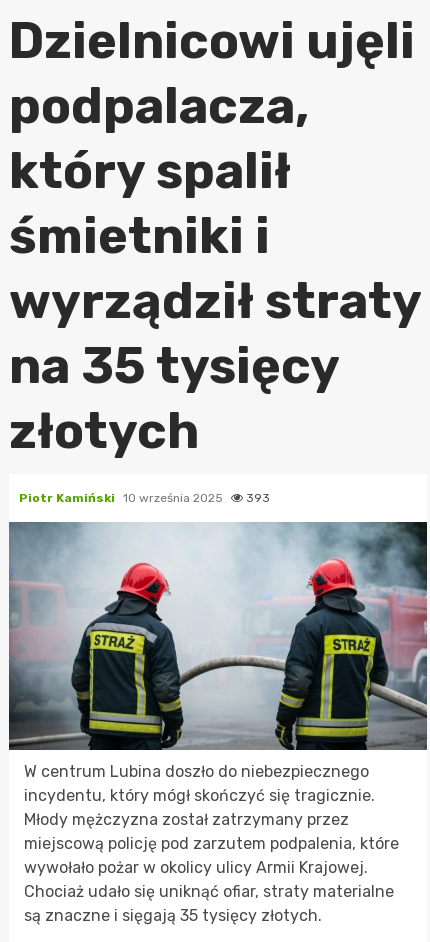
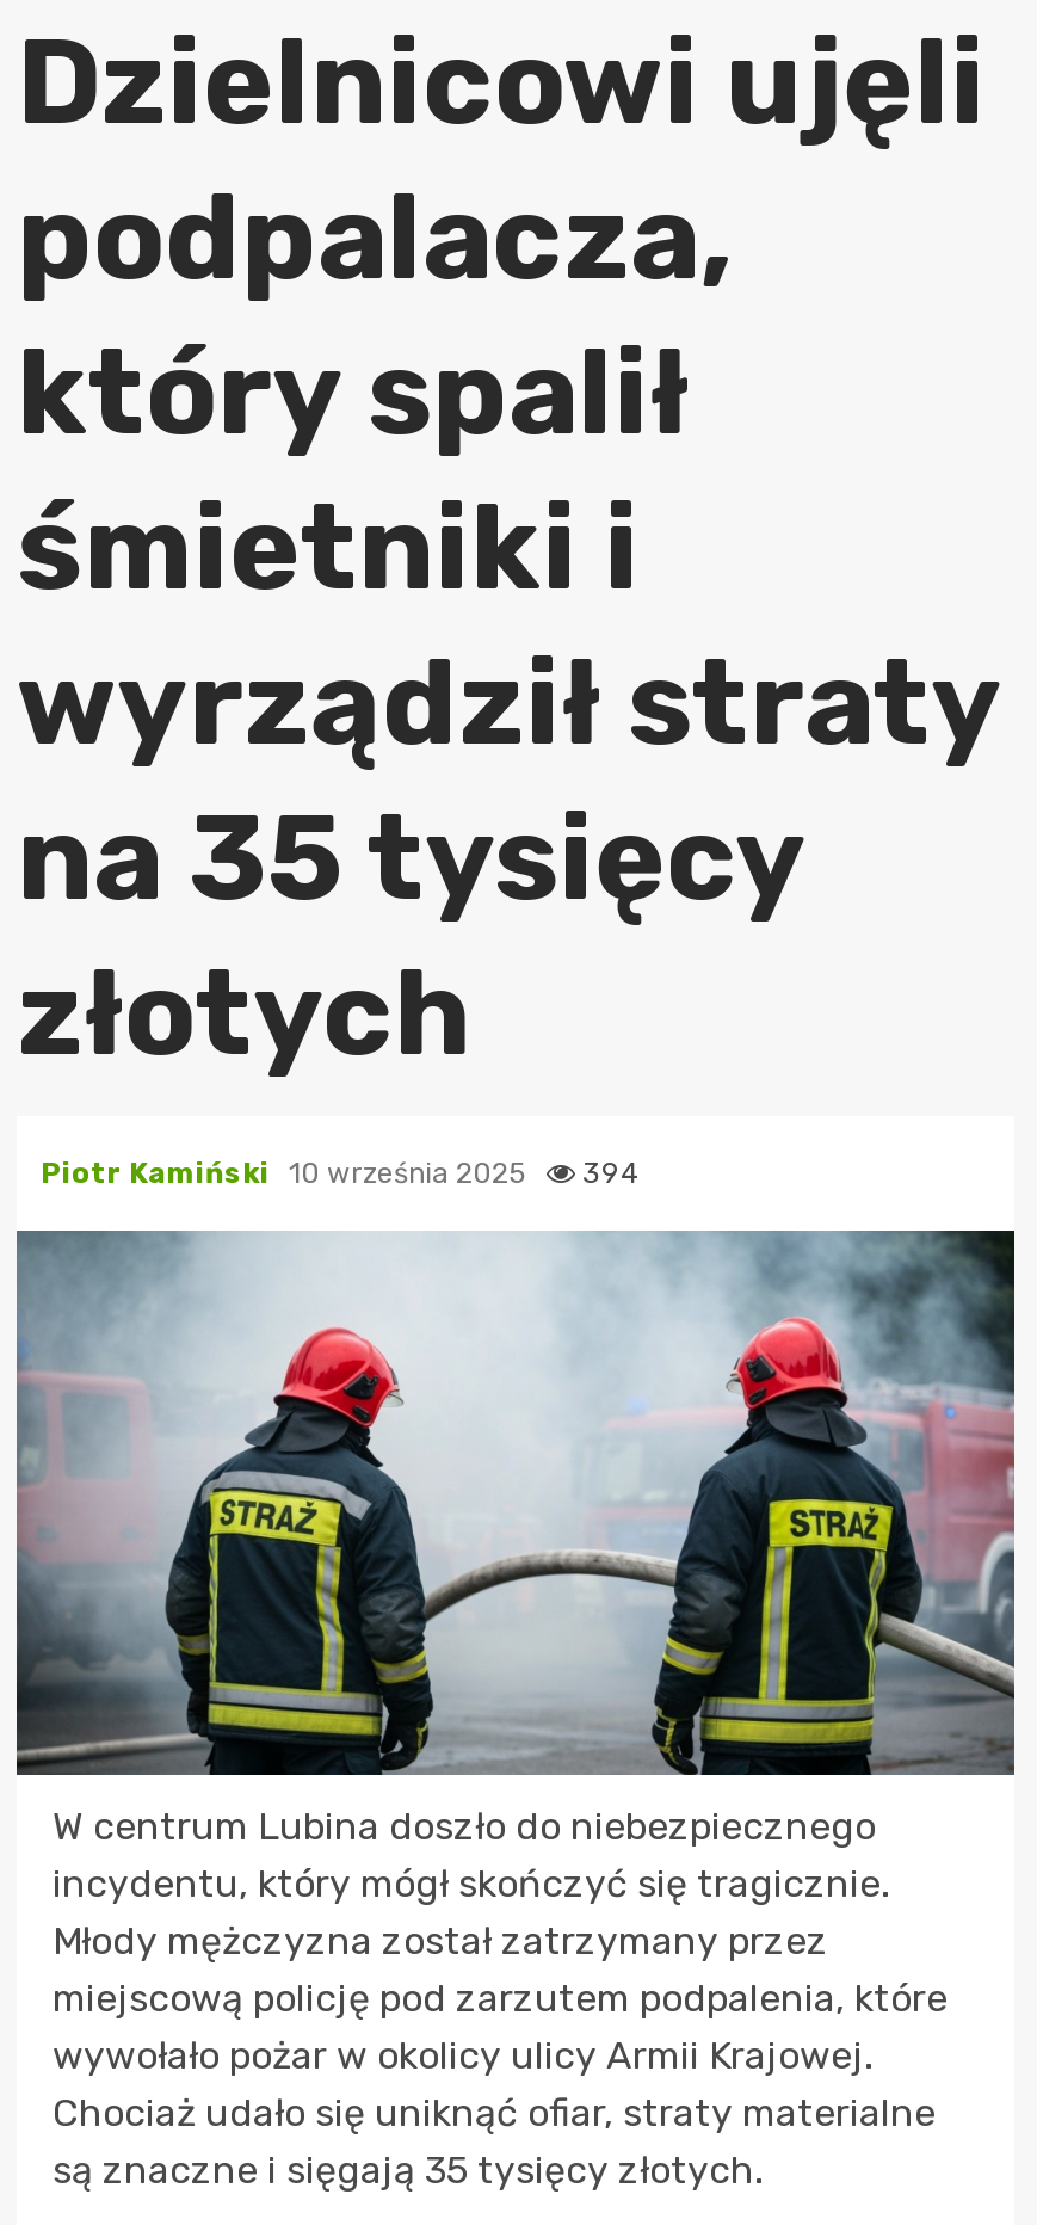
- Piotr Kamiński 10 września 2025 393
+ Piotr Kamiński 10 września 2025 394
